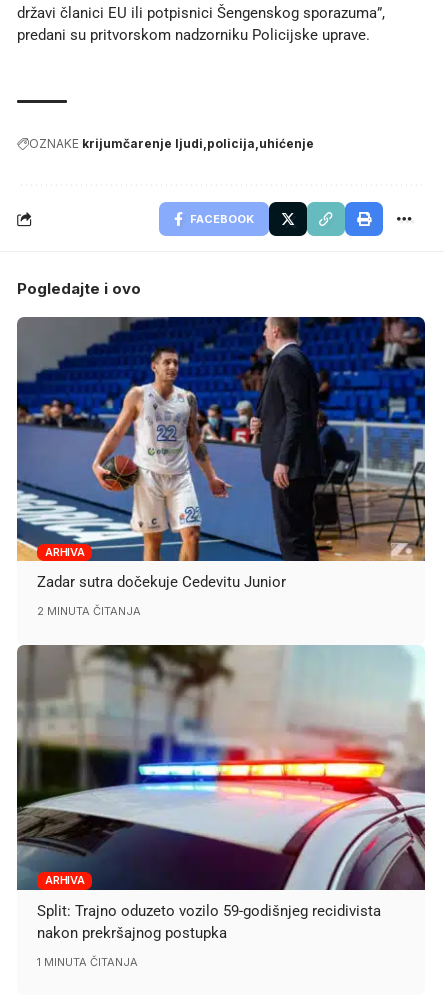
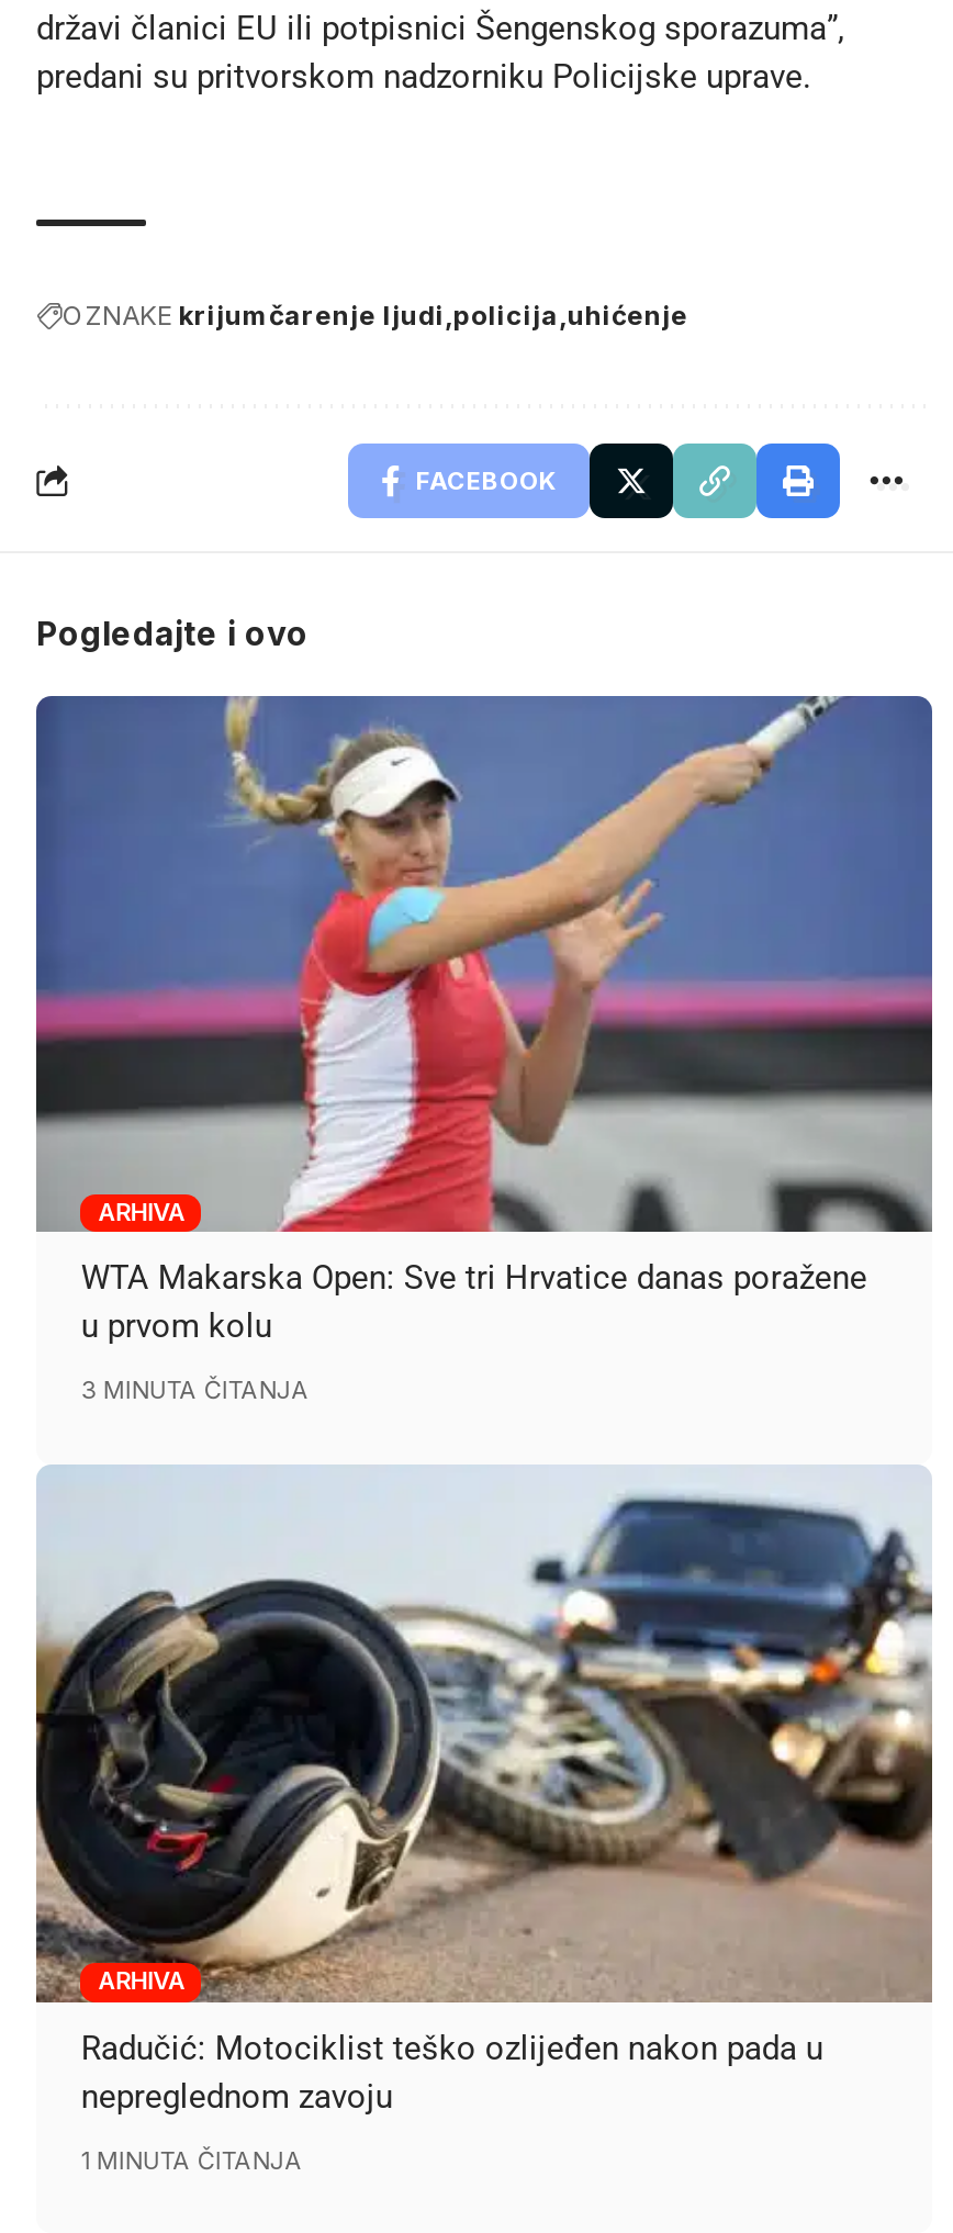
- [image]
- Zadar sutra dočekuje Cedevitu Junior
+ [image]
+ WTA Makarska Open: Sve tri Hrvatice danas poražene
+ u prvom kolu

- 2 MINUTA ČITANJA
+ 3 MINUTA ČITANJA

- [image]
- Split: Trajno oduzeto vozilo 59-godišnjeg recidivista
- nakon prekršajnog postupka
+ [image]
+ Radučić: Motociklist teško ozlijeđen nakon pada u
+ nepreglednom zavoju
